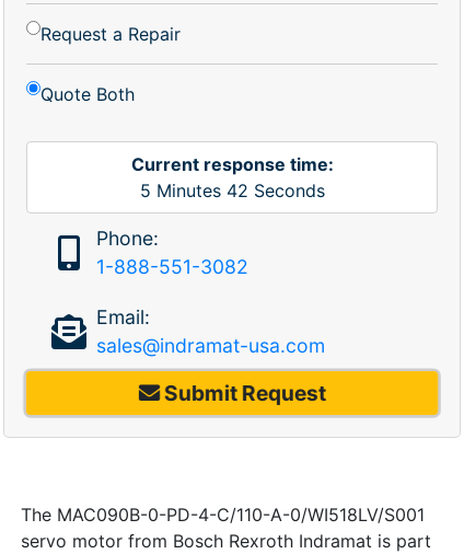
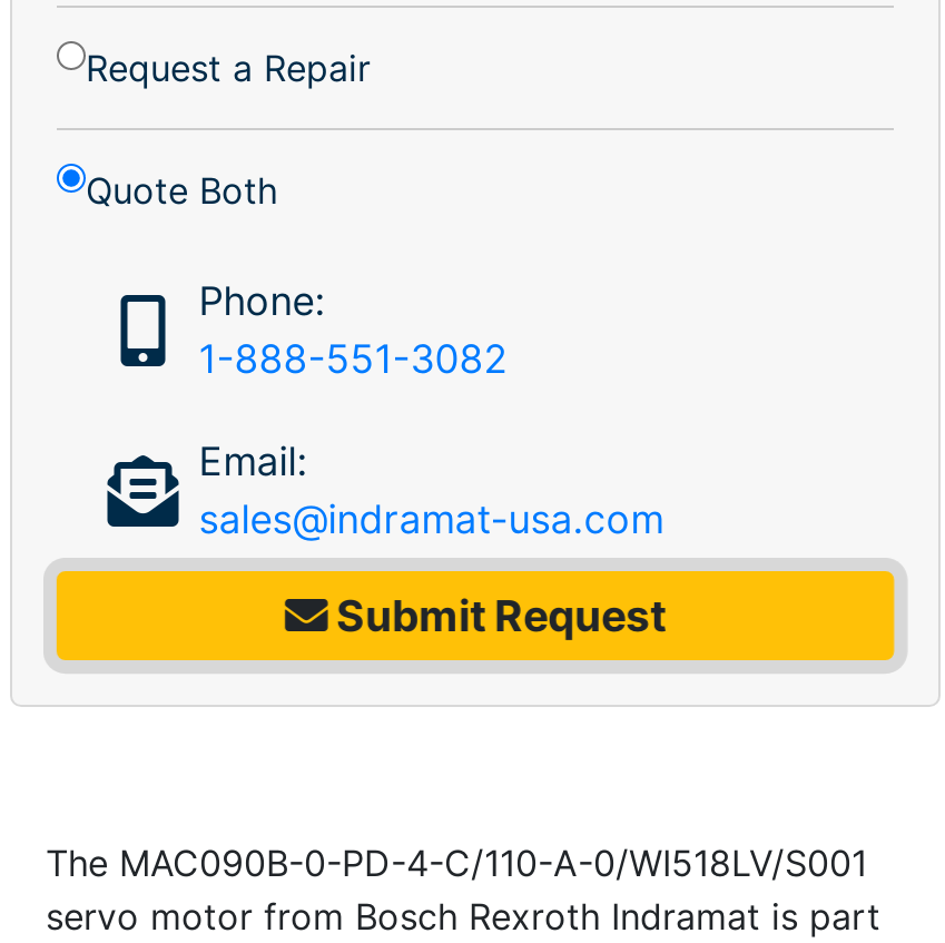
- Current response time:
- 5 Minutes 42 Seconds
